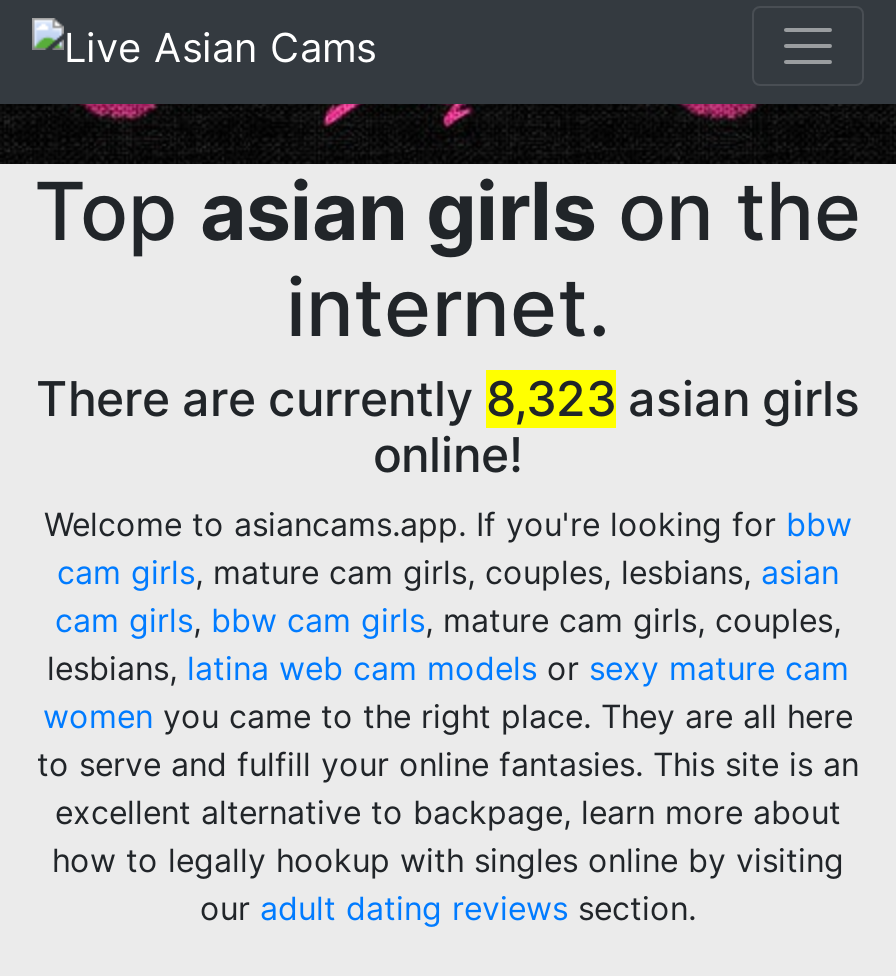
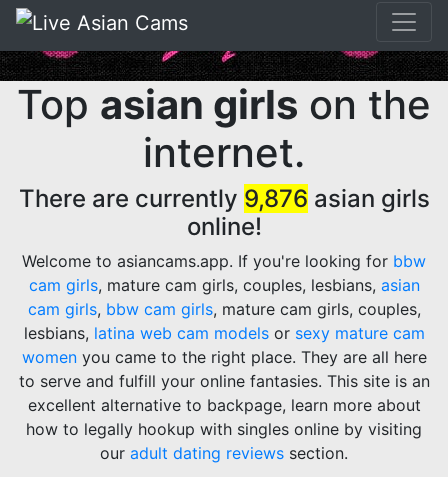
- There are currently 8,323 asian girls
+ There are currently 9,876 asian girls
